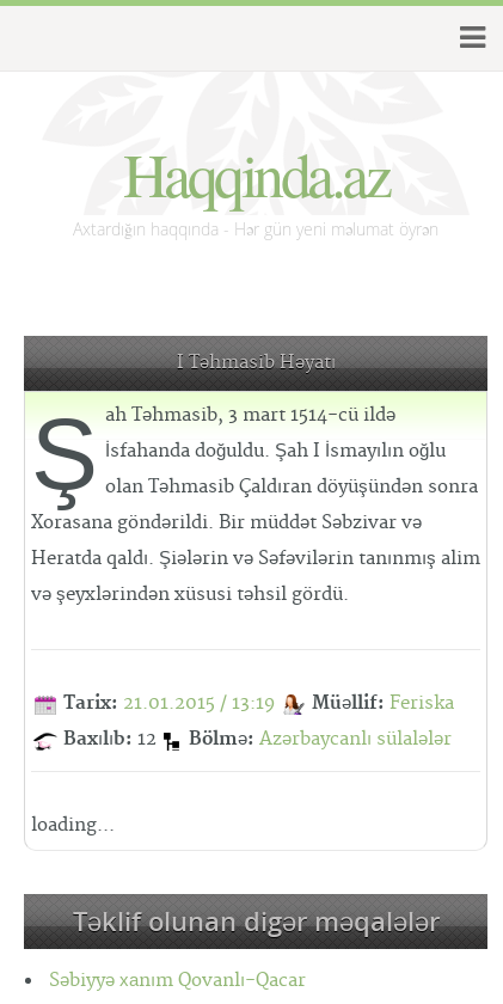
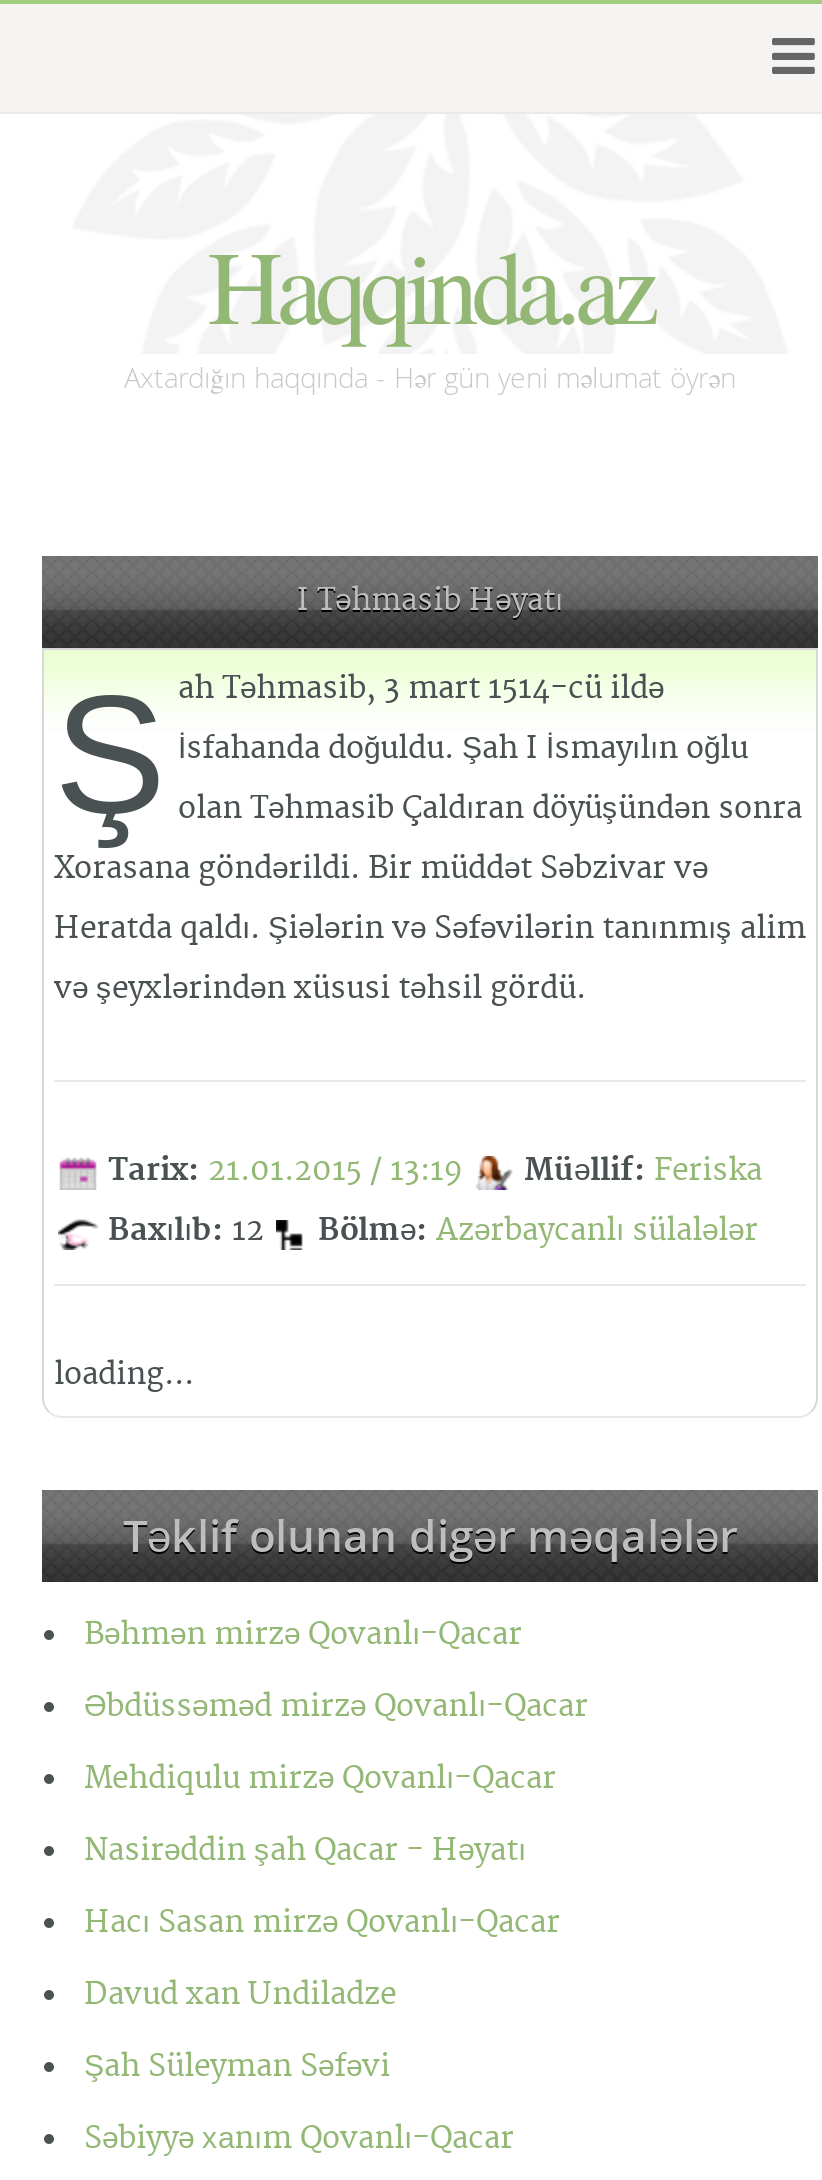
+ Bəhmən mirzə Qovanlı-Qacar
+ Əbdüssəməd mirzə Qovanlı-Qacar
+ Mehdiqulu mirzə Qovanlı-Qacar
+ Nasirəddin şah Qacar - Həyatı
+ Hacı Sasan mirzə Qovanlı-Qacar
+ Davud xan Undiladze
+ Şah Süleyman Səfəvi
